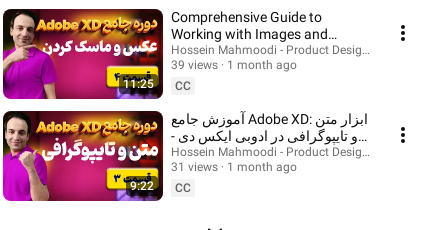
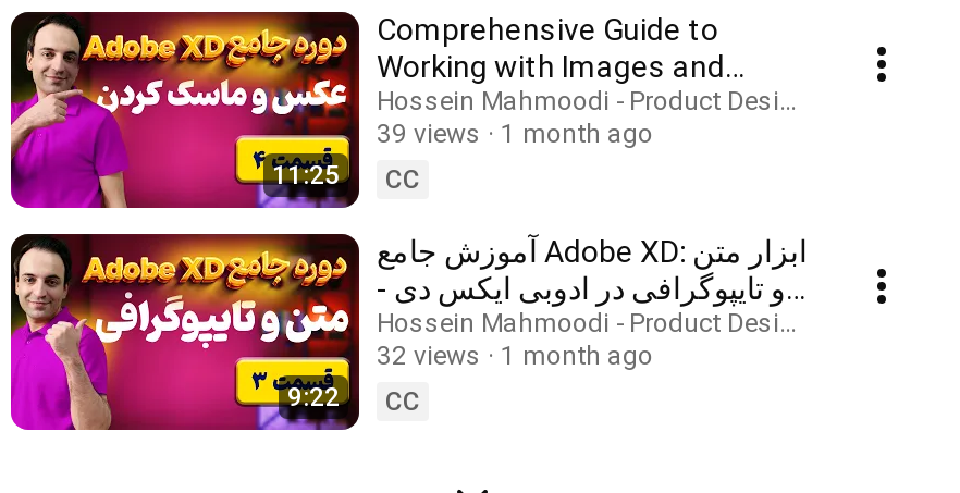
- 31 views 1 month ago
+ 32 views 1 month ago
